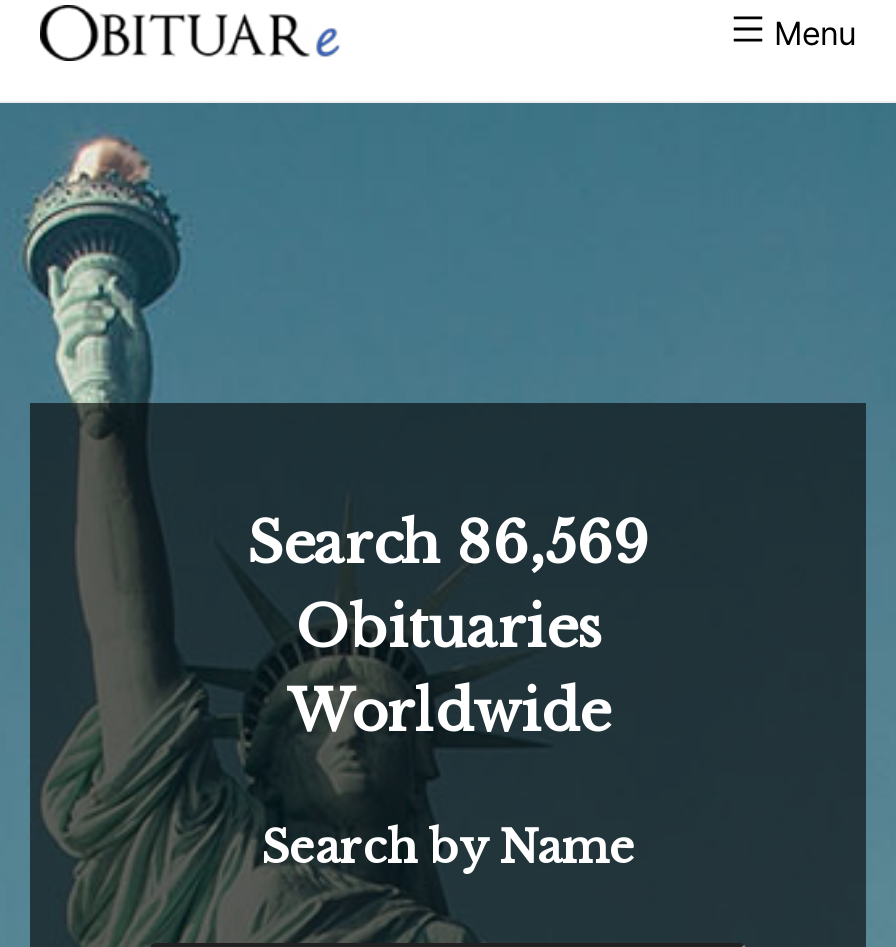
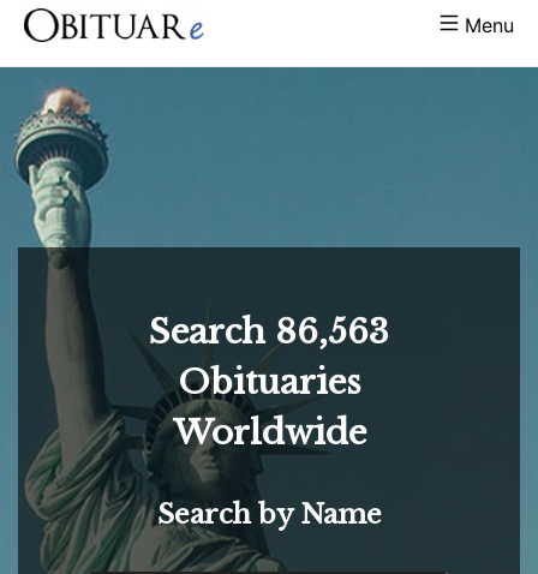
- Search 86,569
+ Search 86,563
